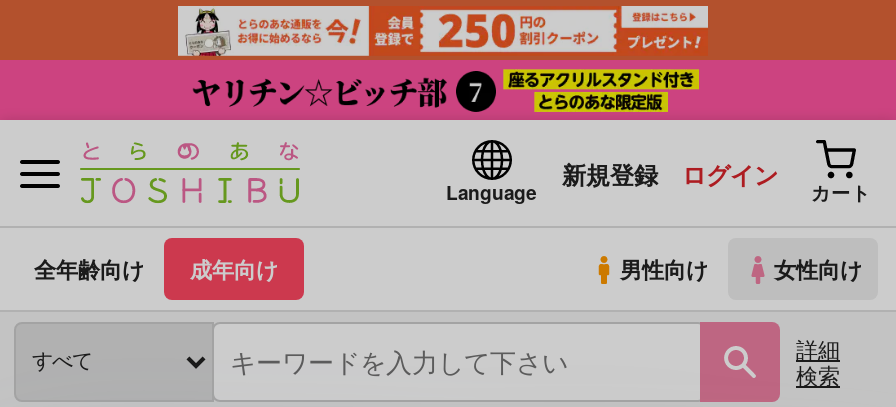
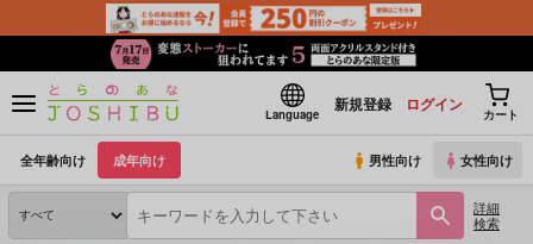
- [image]
+ [image]
